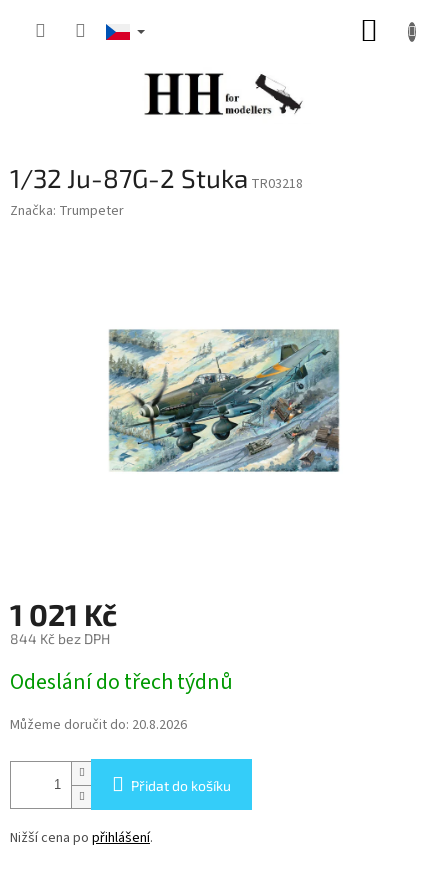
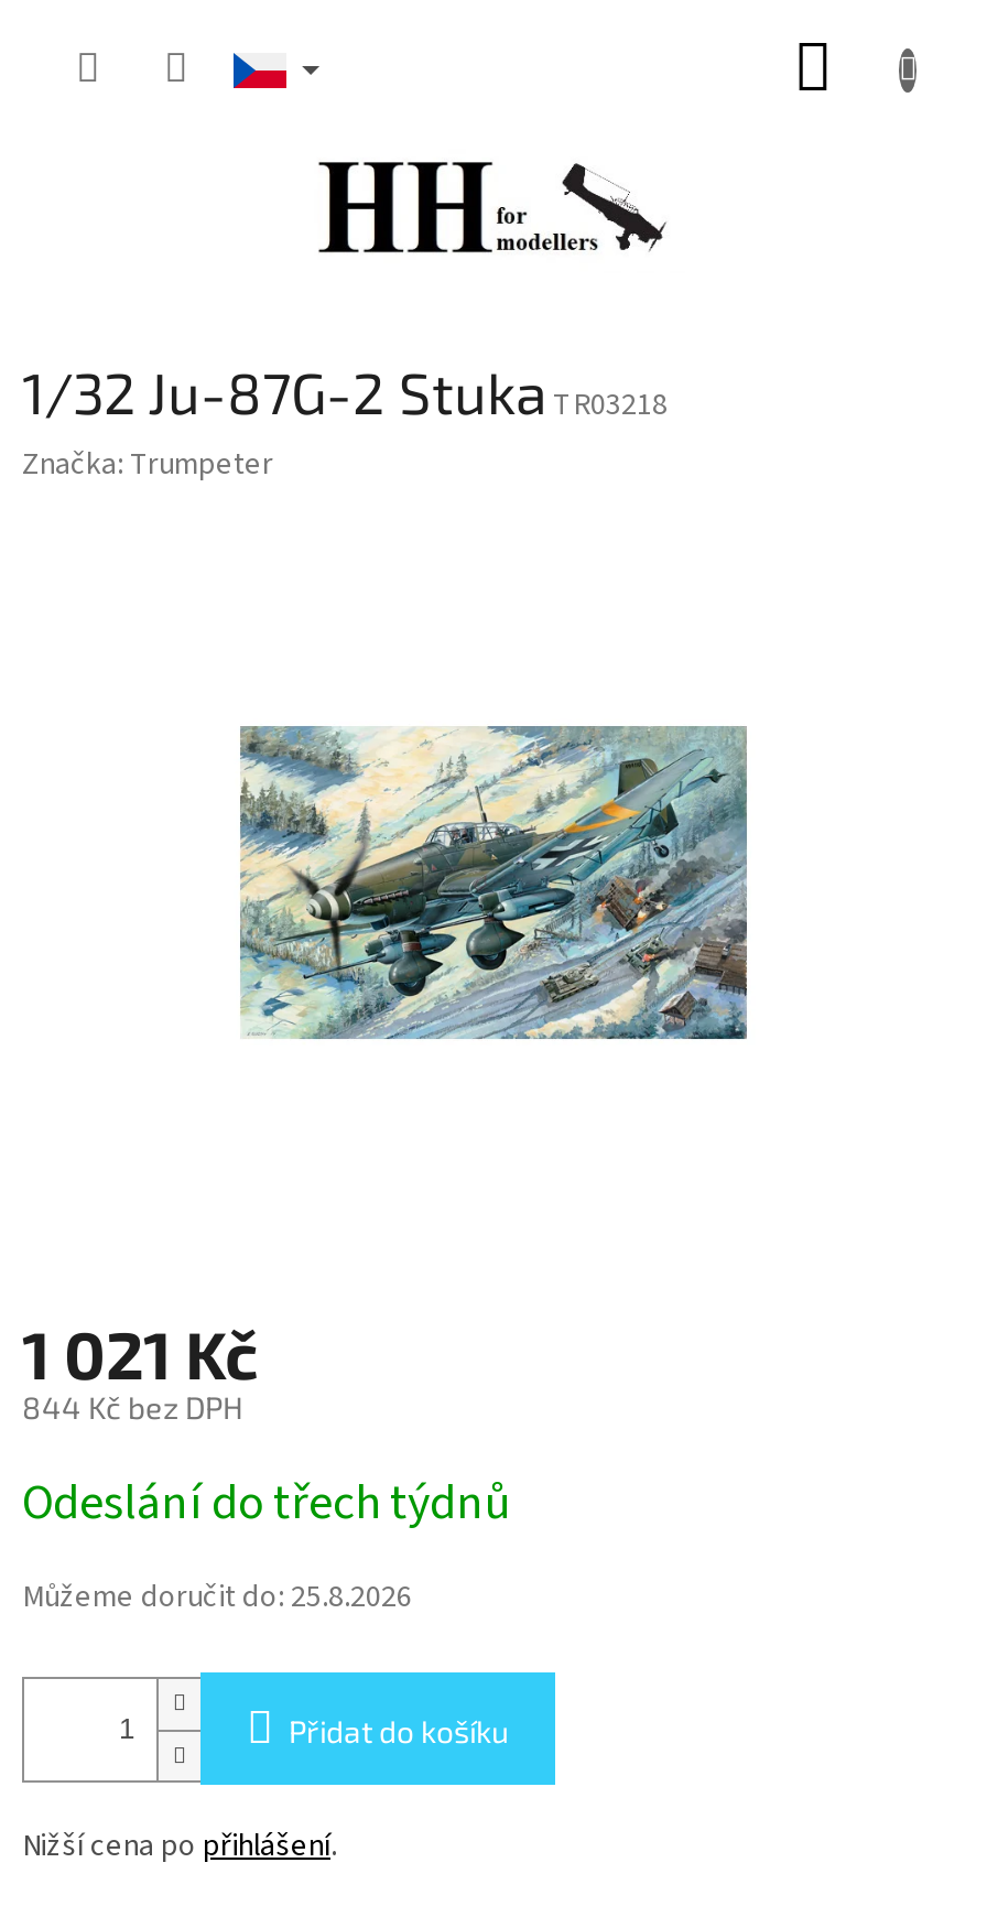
- Můžeme doručit do: 20.8.2026
+ Můžeme doručit do: 25.8.2026
